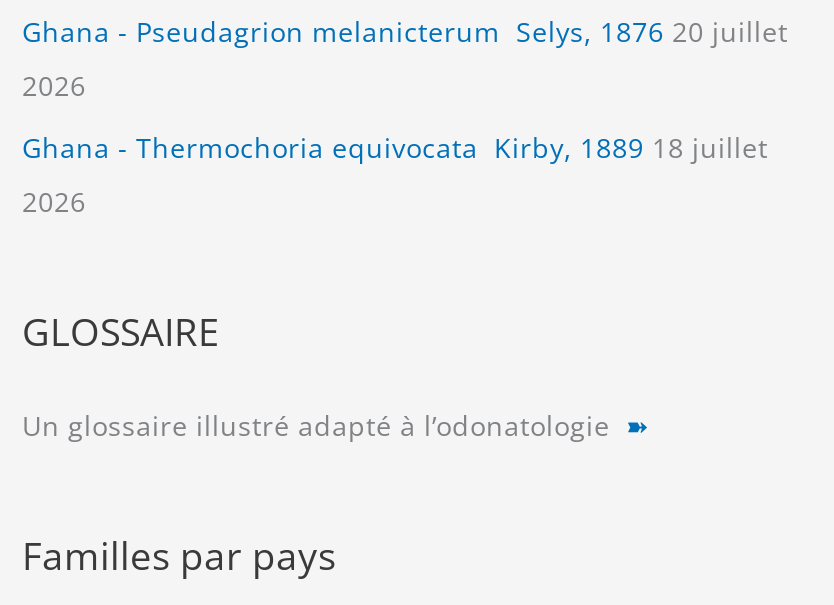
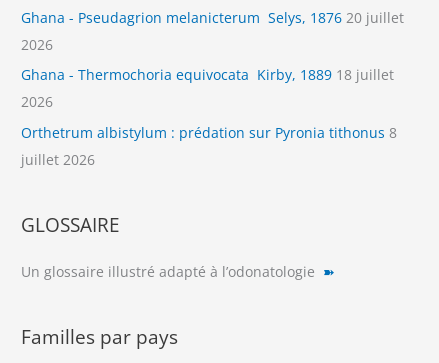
+ Orthetrum albistylum : prédation sur Pyronia tithonus 8
+ juillet 2026
